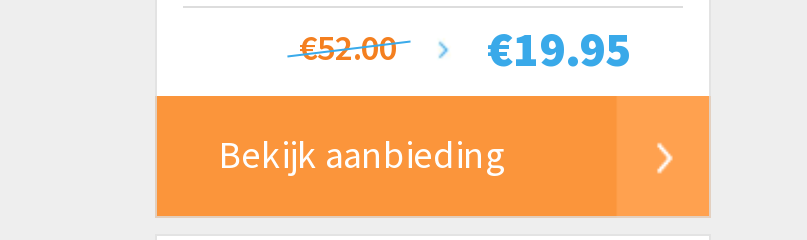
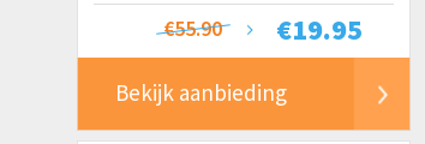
- €52.00 €19.95
+ €55.90 €19.95
